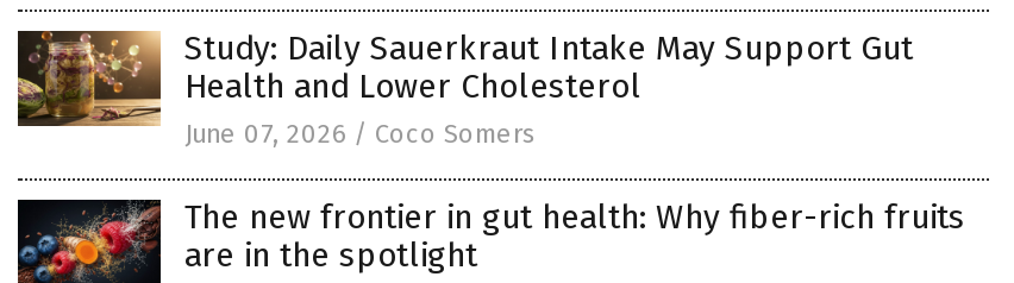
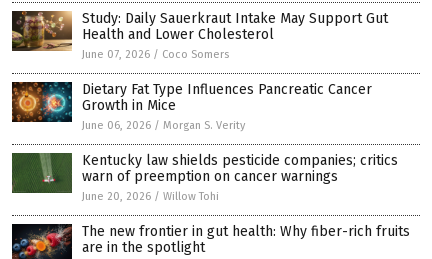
+ [image]
+ Dietary Fat Type Influences Pancreatic Cancer
+ Growth in Mice
+ June 06, 2026 / Morgan S. Verity
+ Kentucky law shields pesticide companies; critics
+ warn of preemption on cancer warnings
+ June 20, 2026 / Willow Tohi

+ [image]
